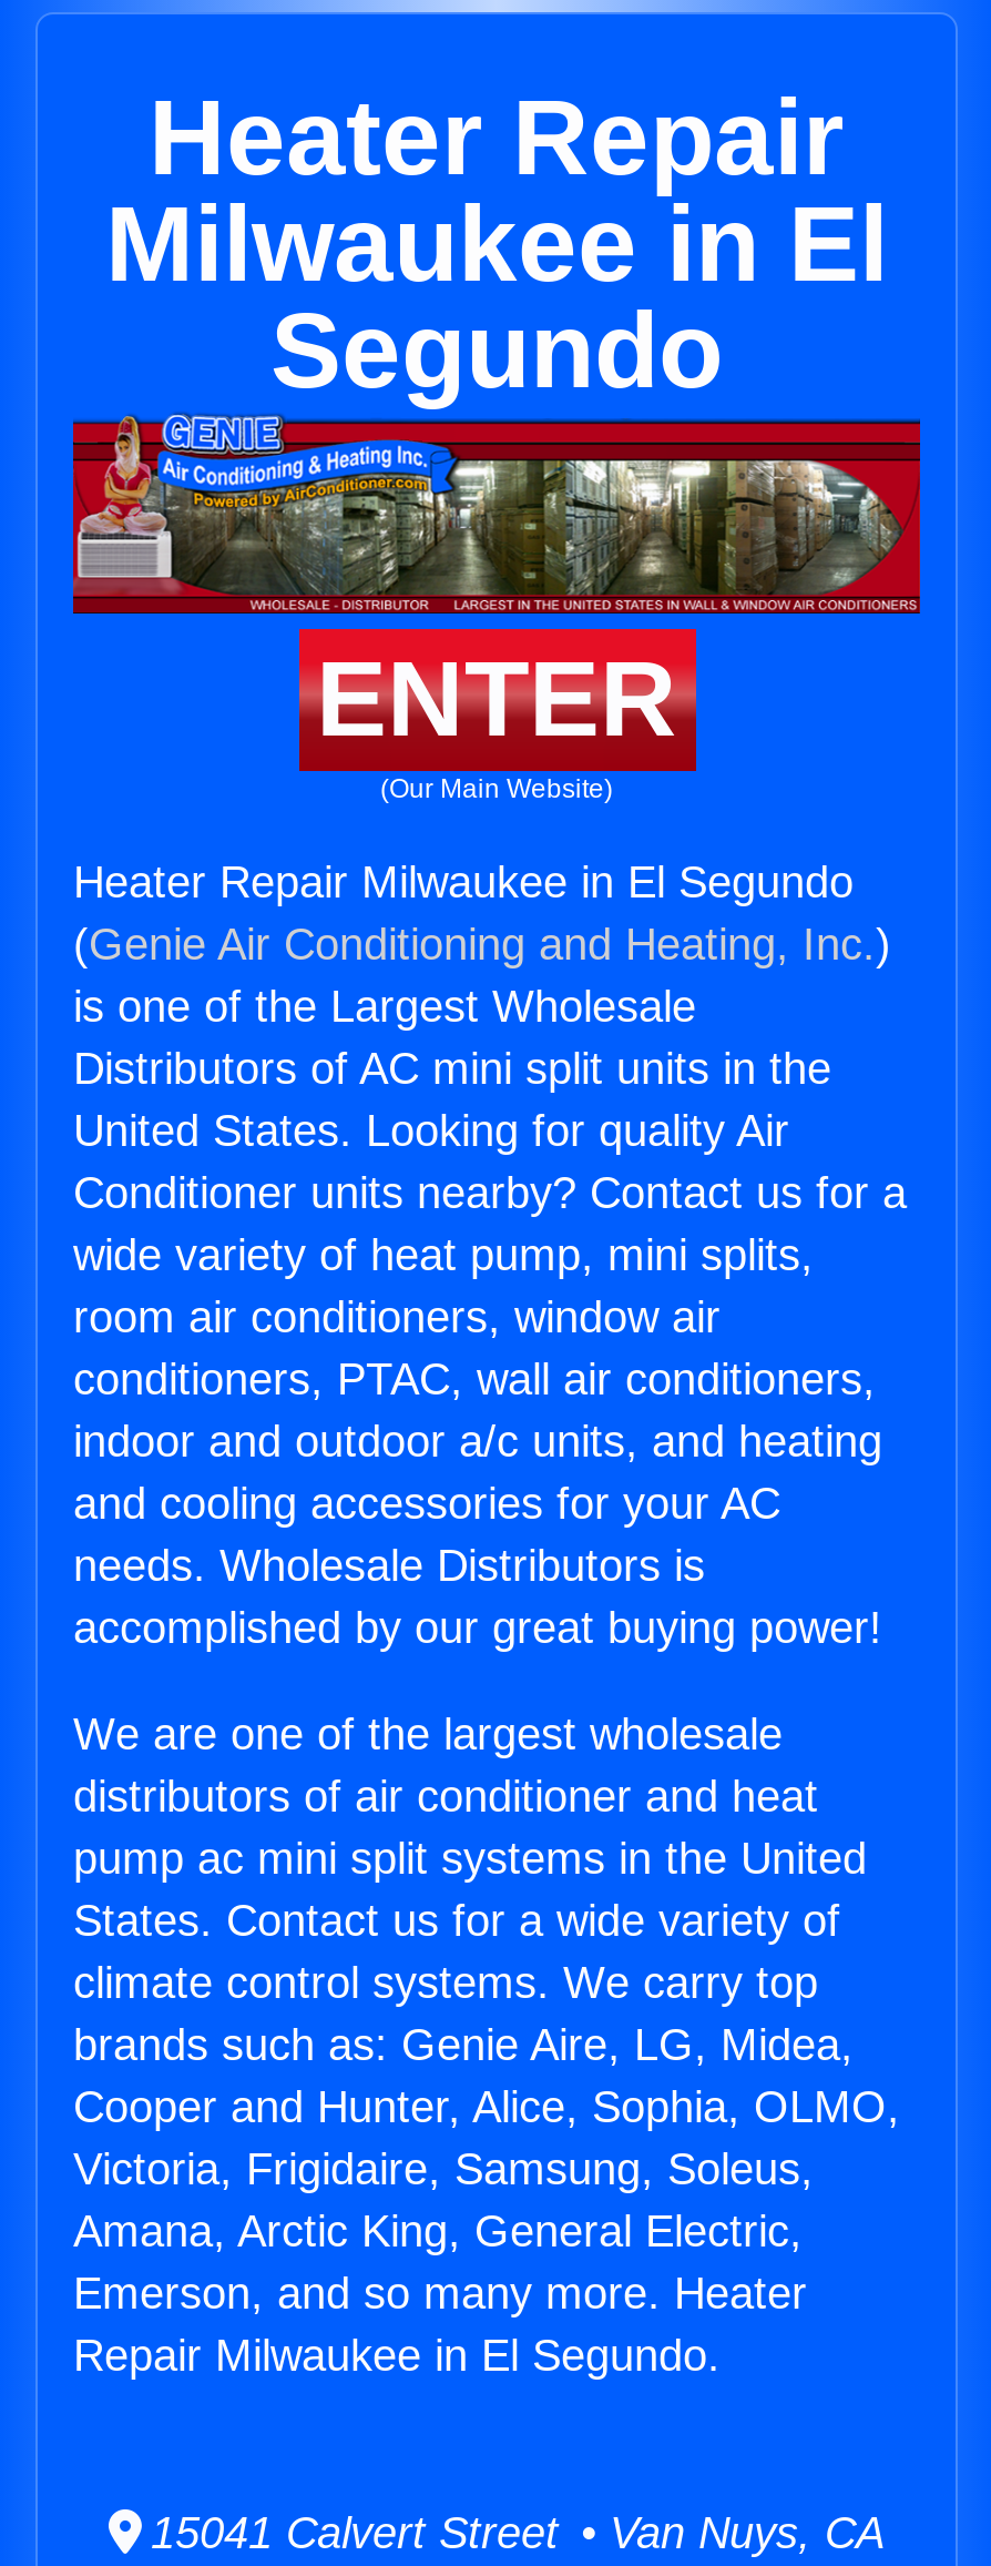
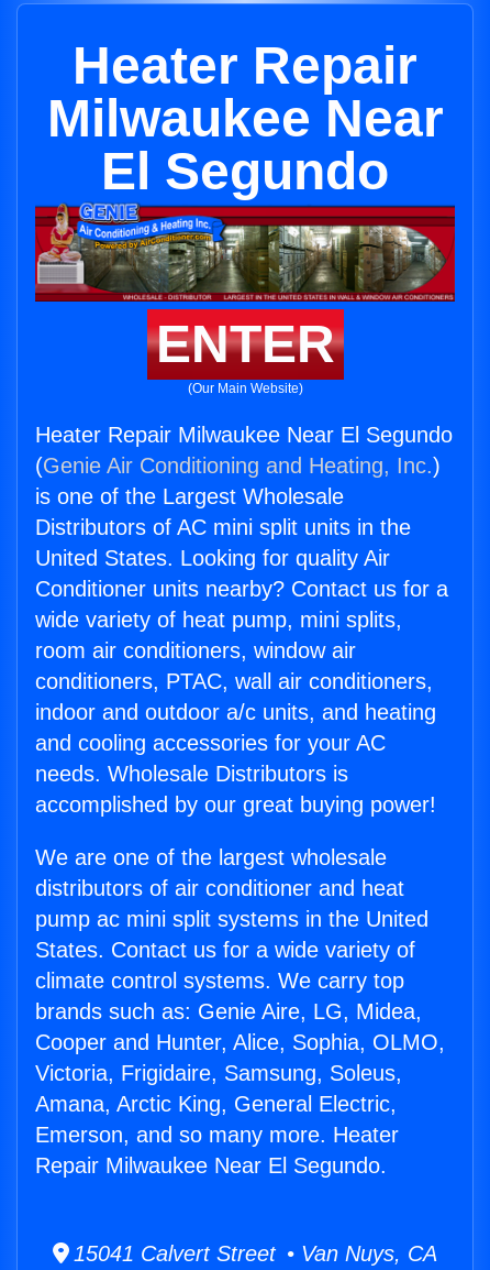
- Milwaukee in El
- Segundo
+ Milwaukee Near
+ El Segundo

- Heater Repair Milwaukee in El Segundo
+ Heater Repair Milwaukee Near El Segundo

- Repair Milwaukee in El Segundo.
+ Repair Milwaukee Near El Segundo.
